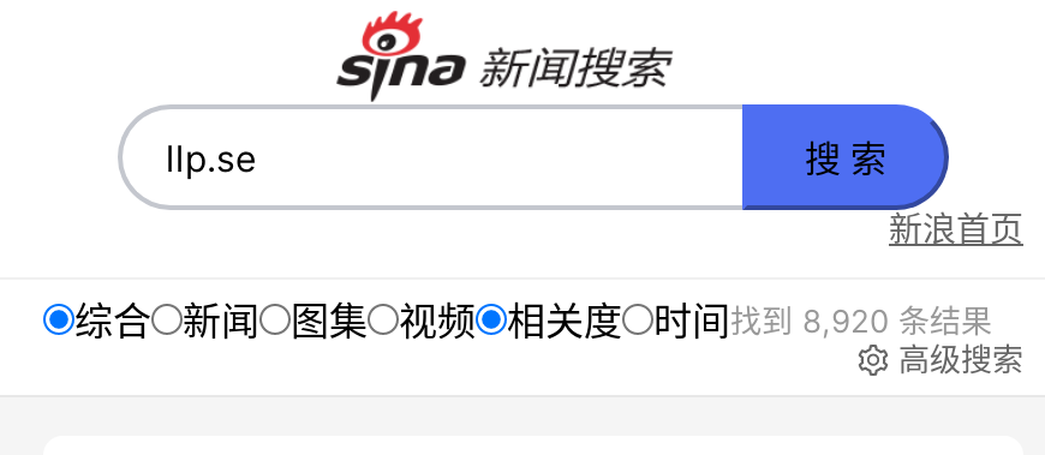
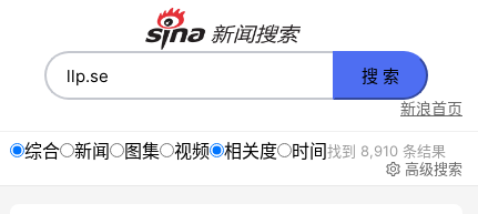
- 时间找到 8,920 条结果
+ 时间找到 8,910 条结果
